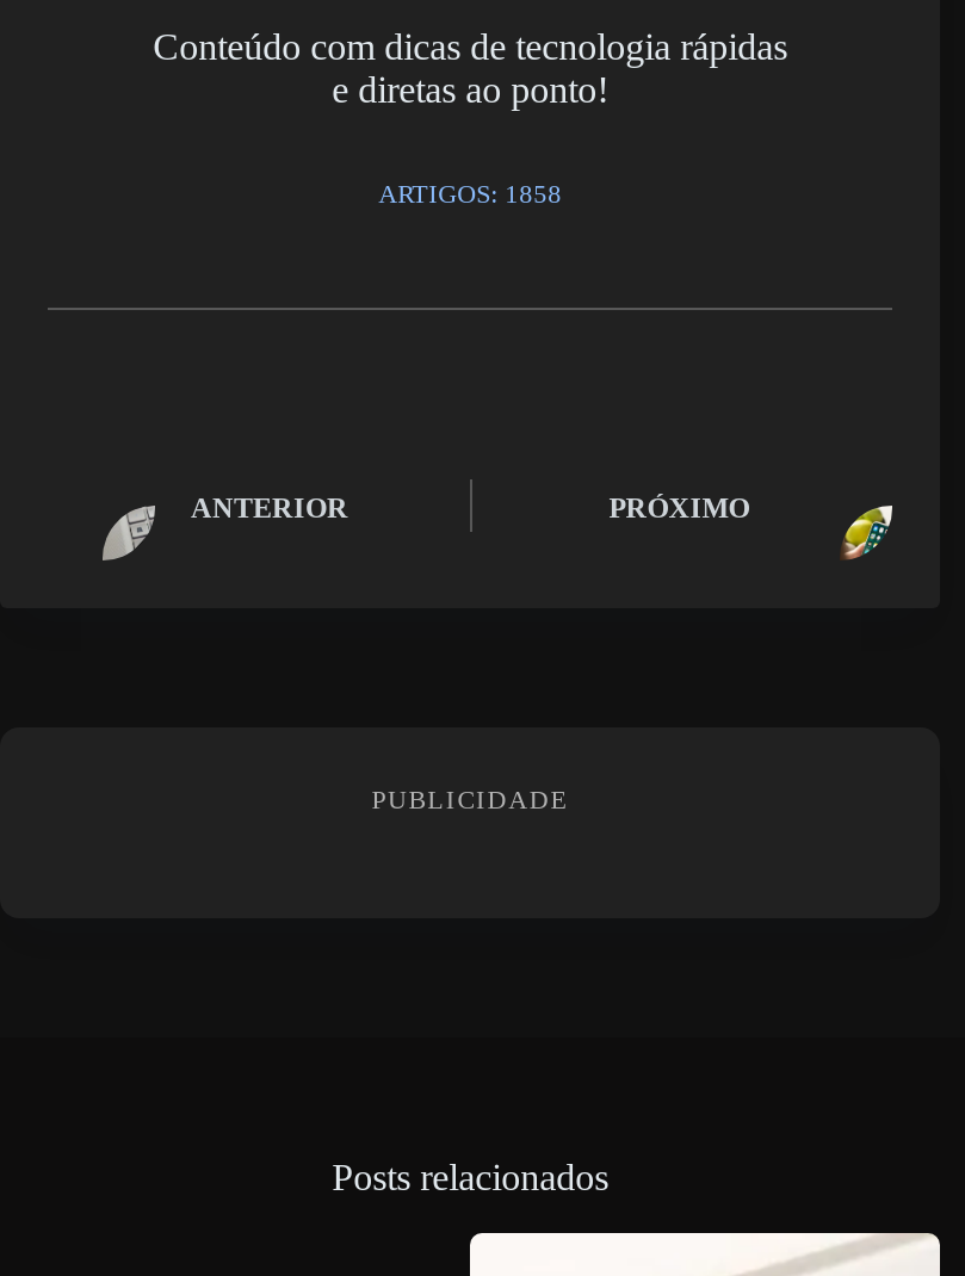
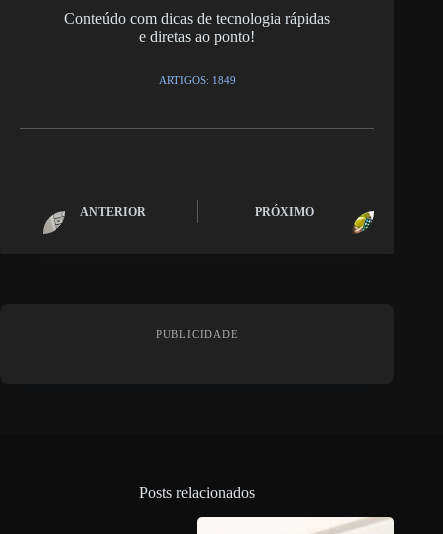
- ARTIGOS: 1858
+ ARTIGOS: 1849
